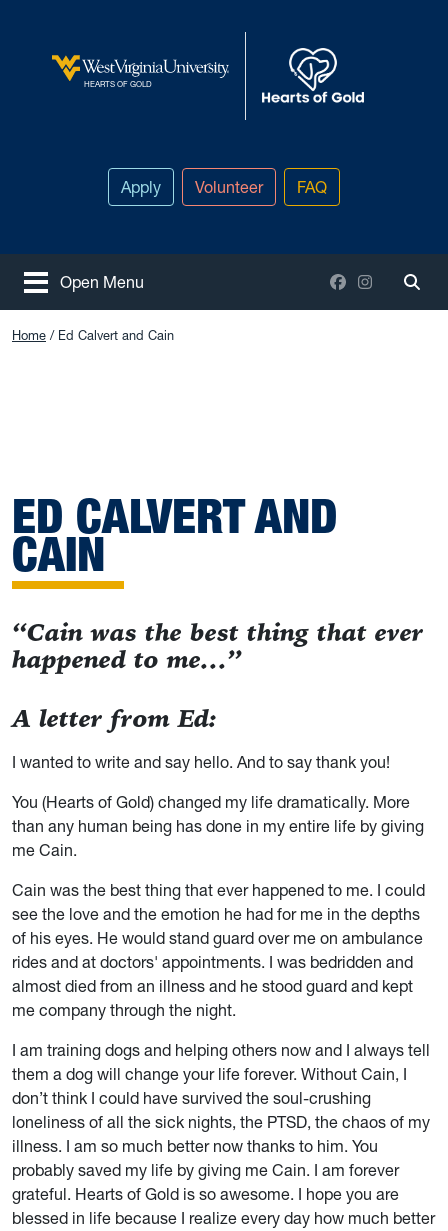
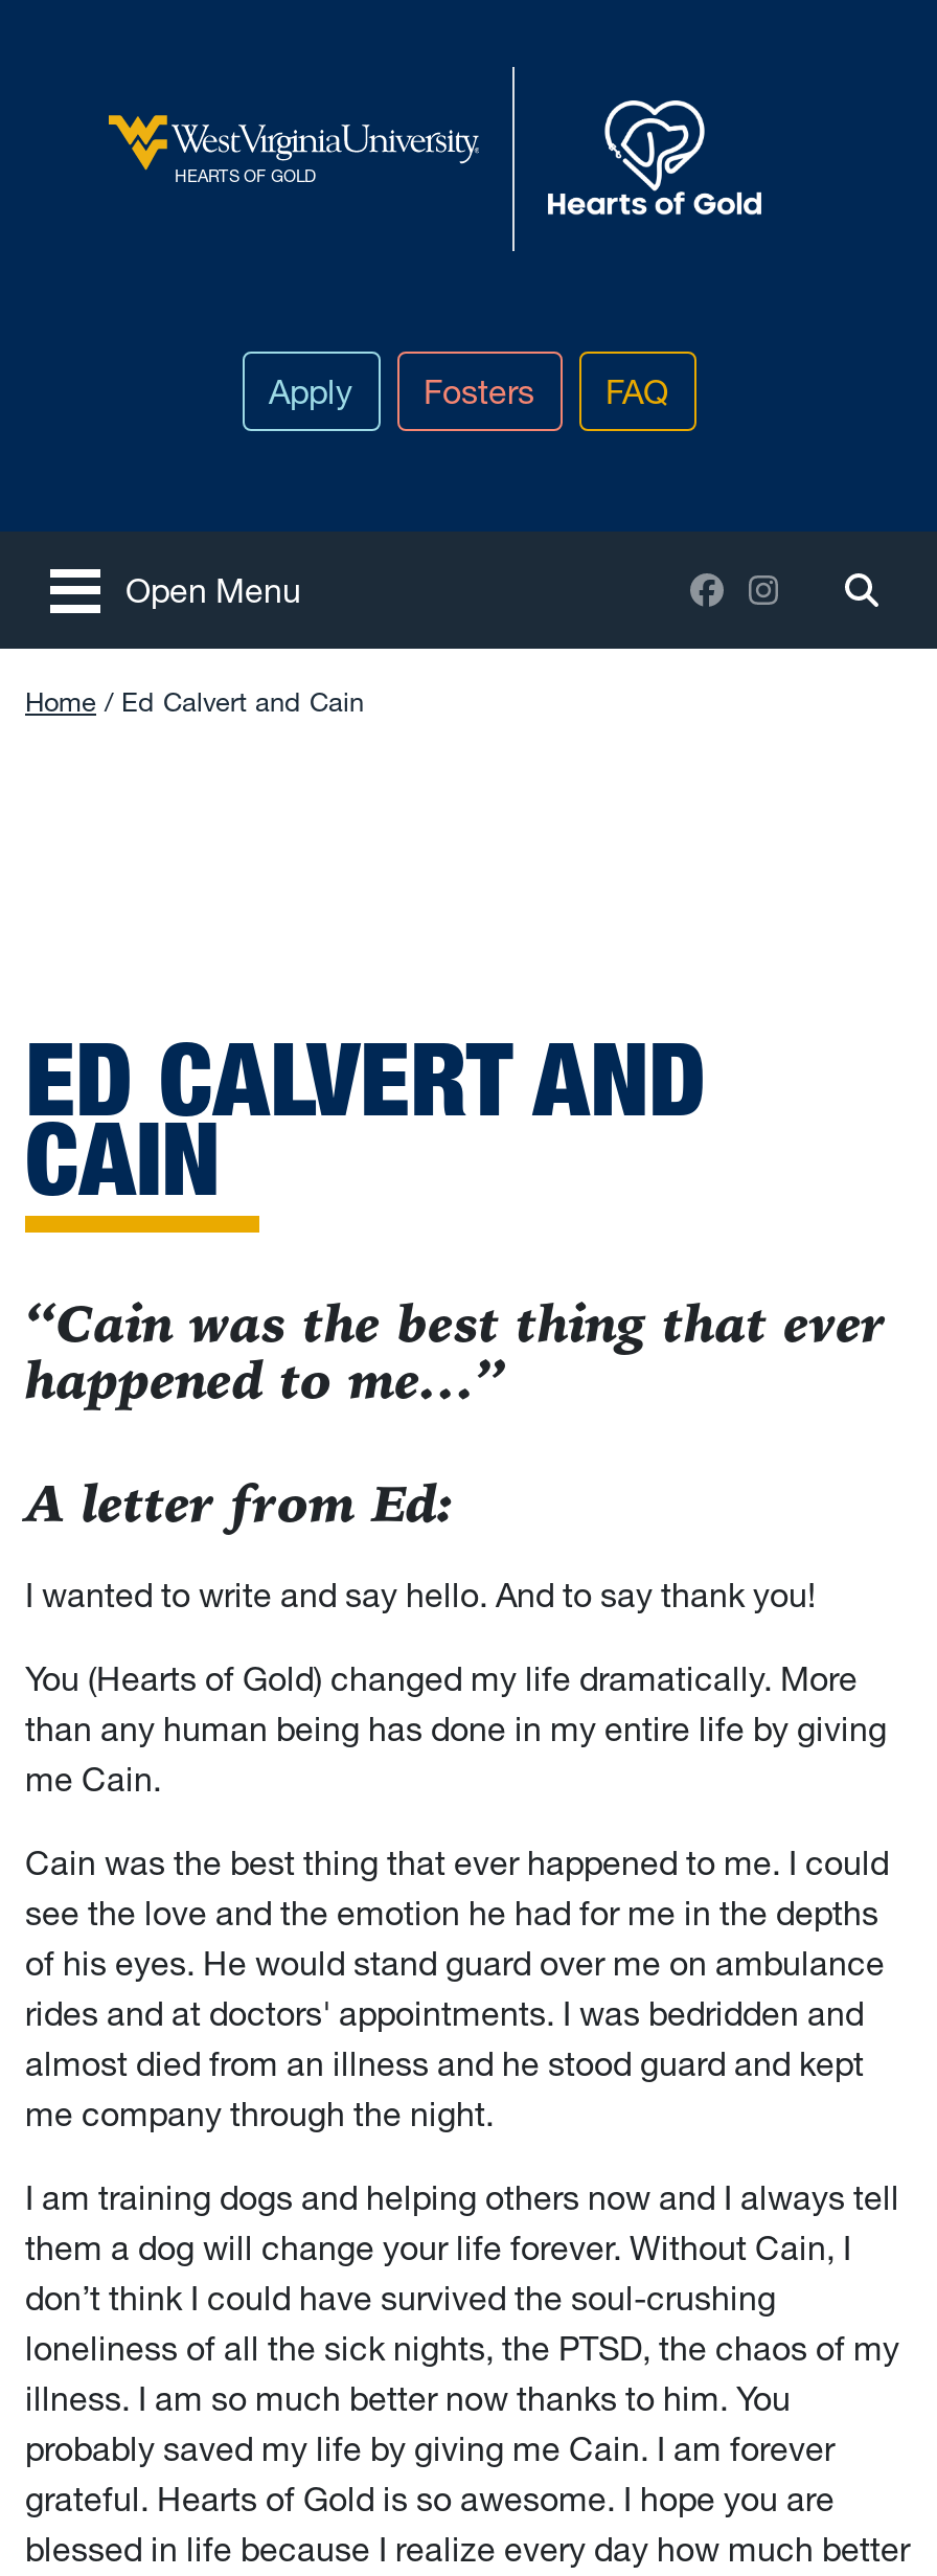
- Volunteer
+ Fosters
